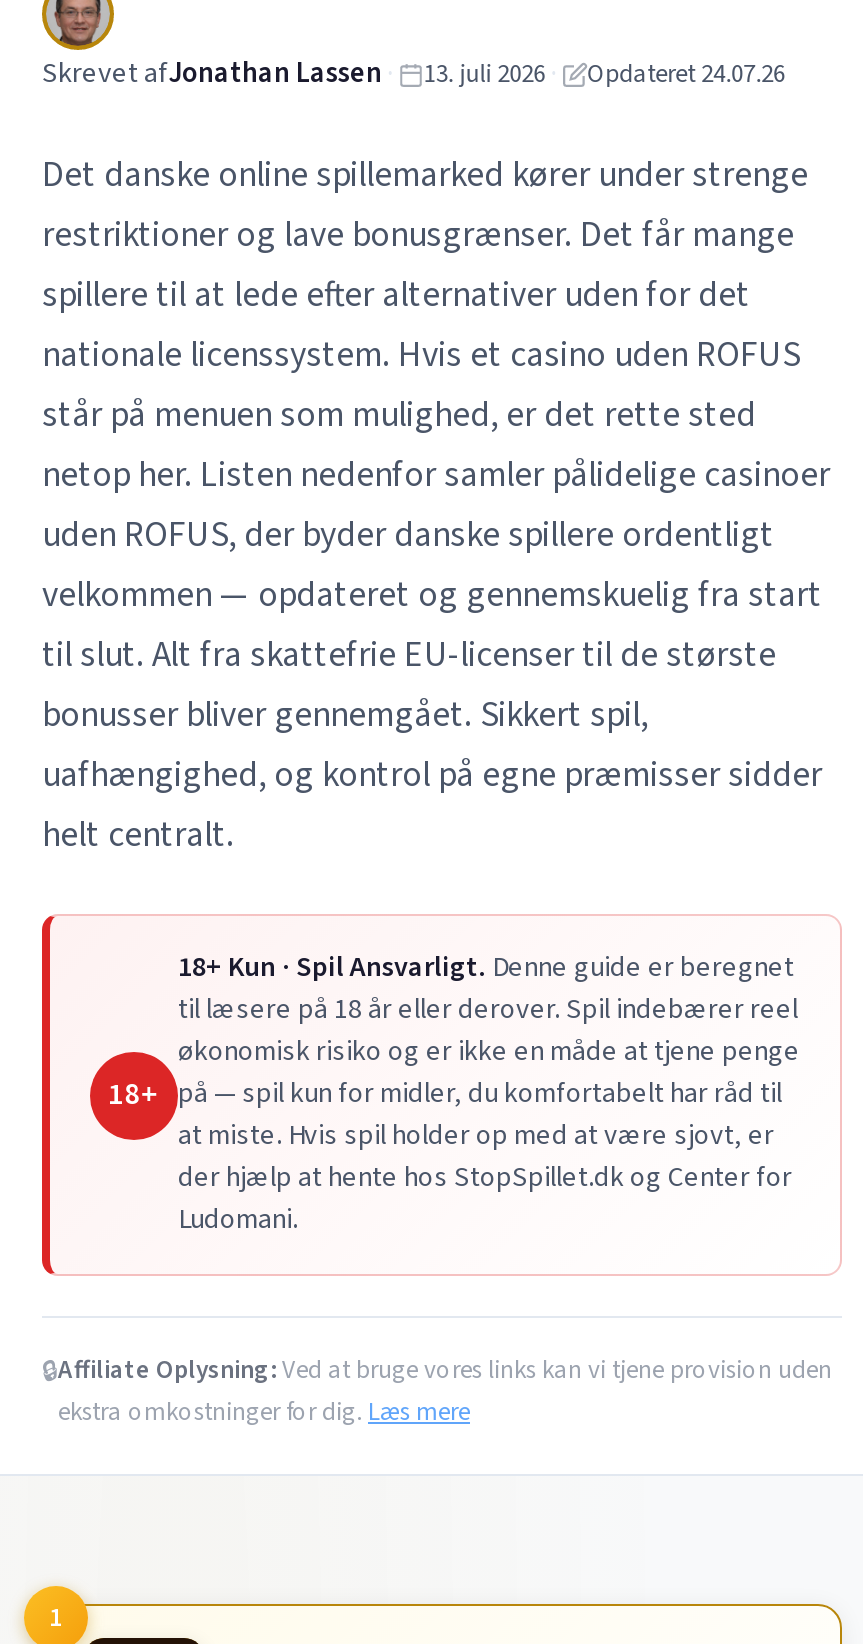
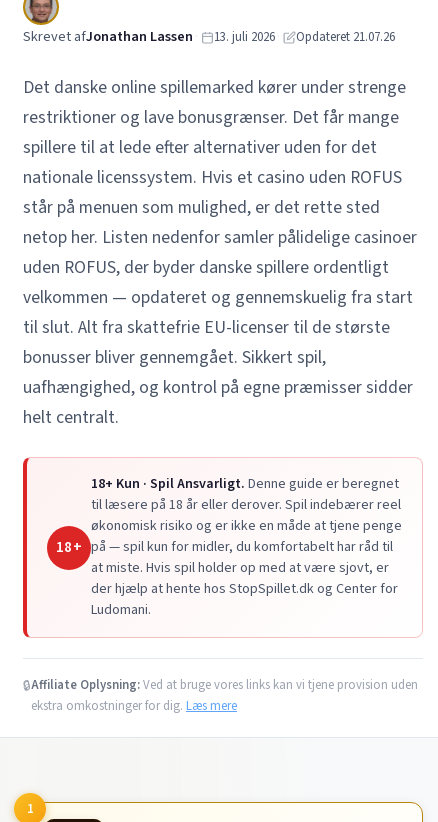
- Skrevet afJonathan Lassen · 13. juli 2026 · Opdateret 24.07.26
+ Skrevet afJonathan Lassen · 13. juli 2026 · Opdateret 21.07.26
